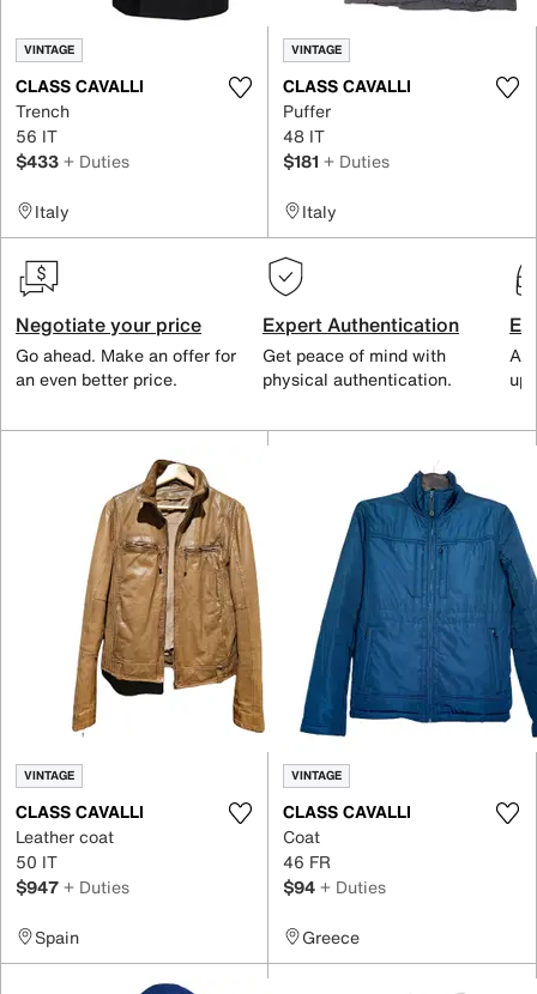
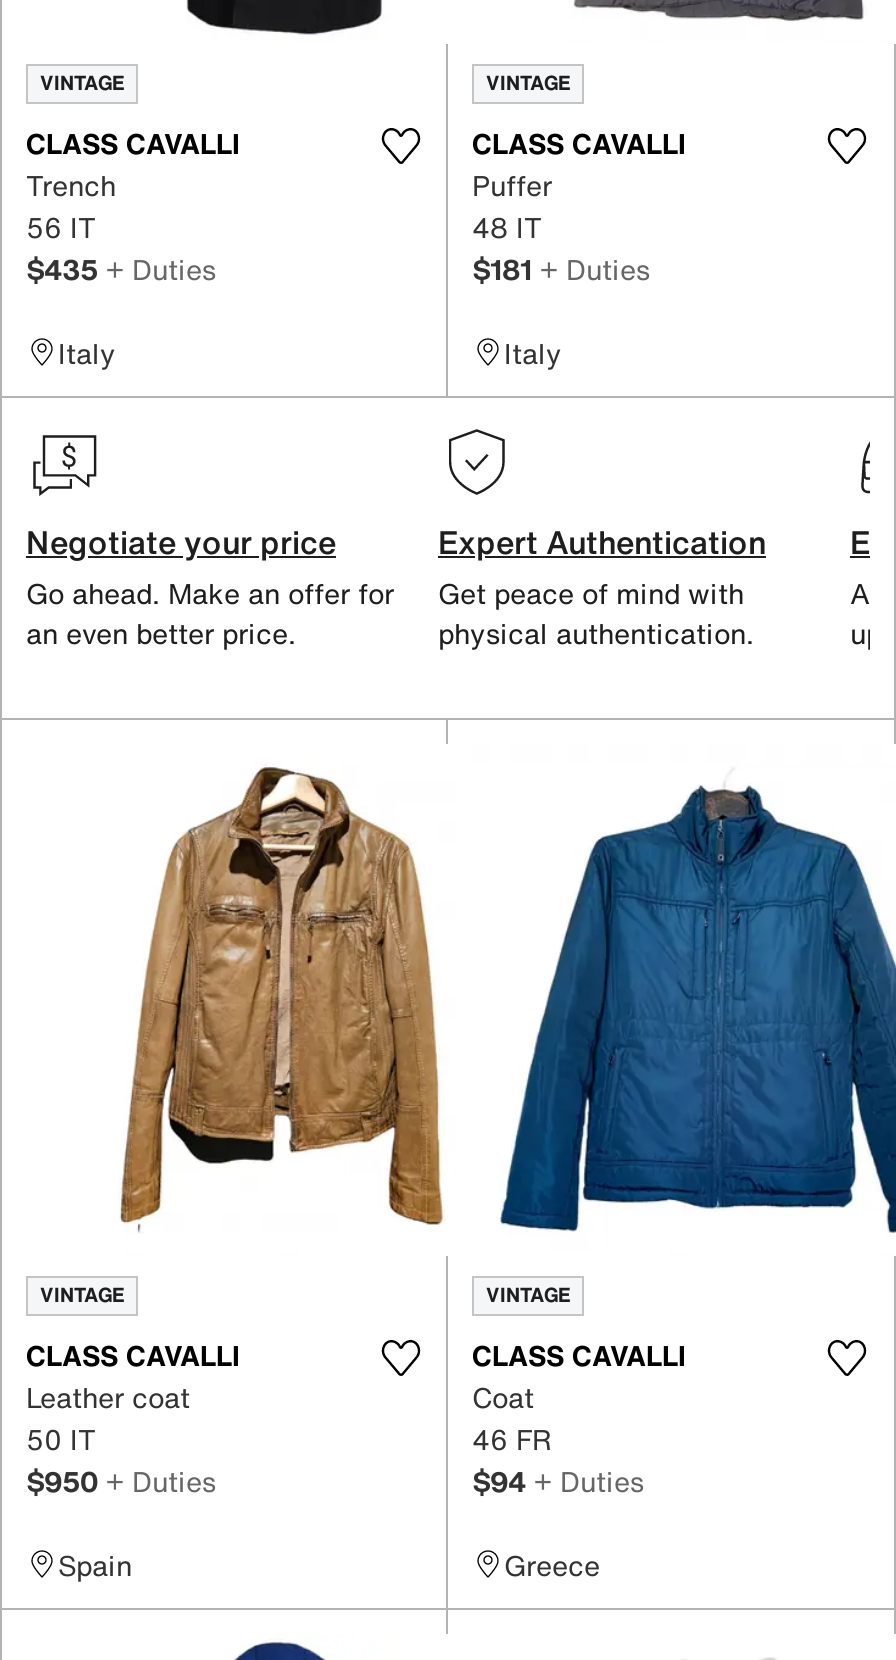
- $433 + Duties
+ $435 + Duties

- $947 + Duties
+ $950 + Duties
